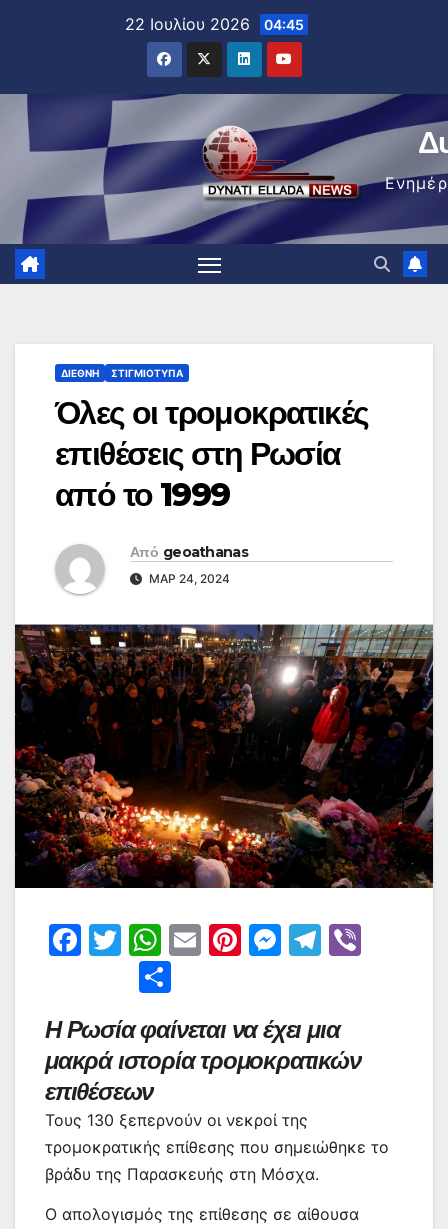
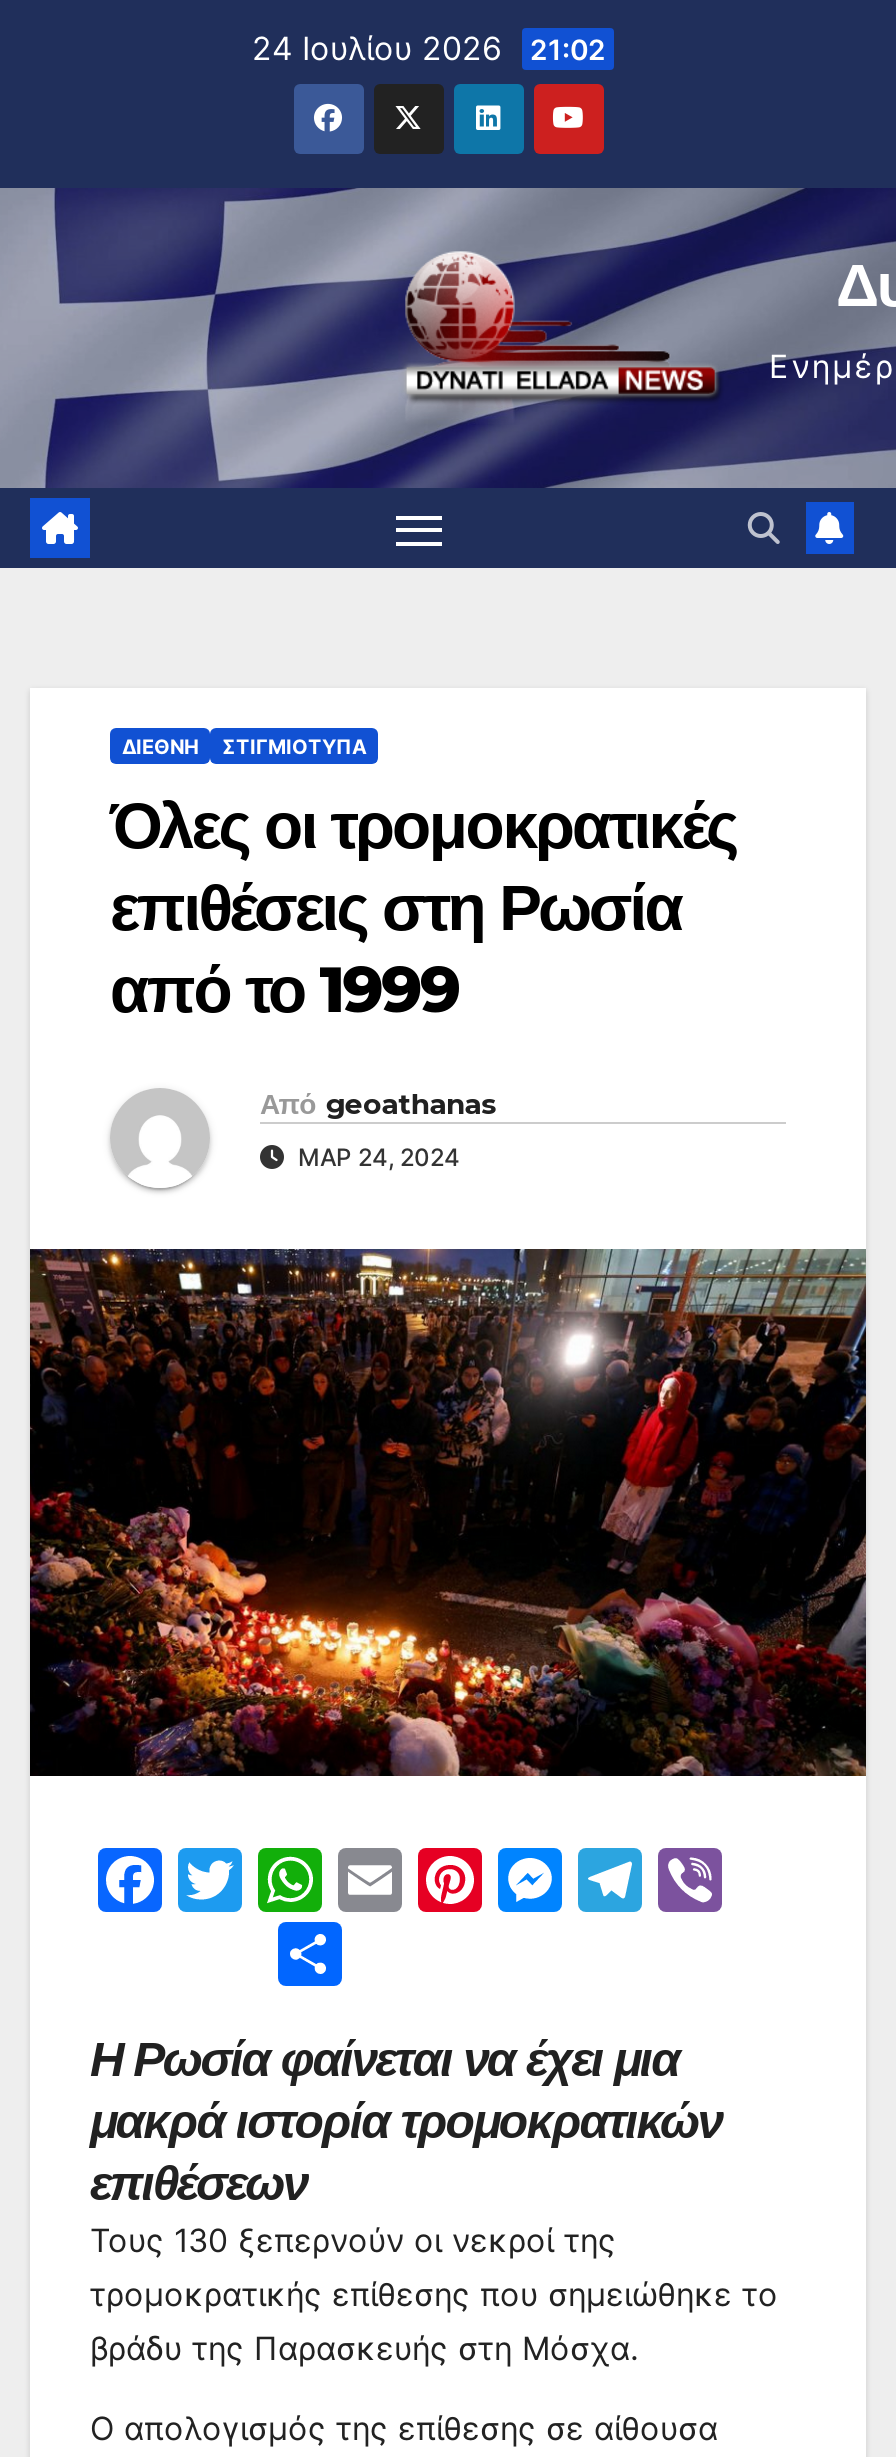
- 22 Ιουλίου 2026 04:45
+ 24 Ιουλίου 2026 21:02
